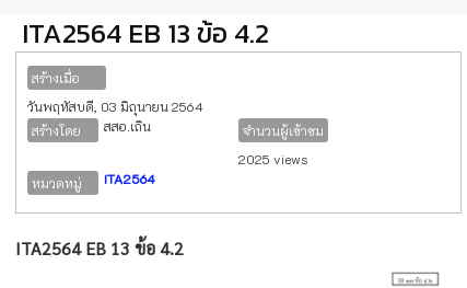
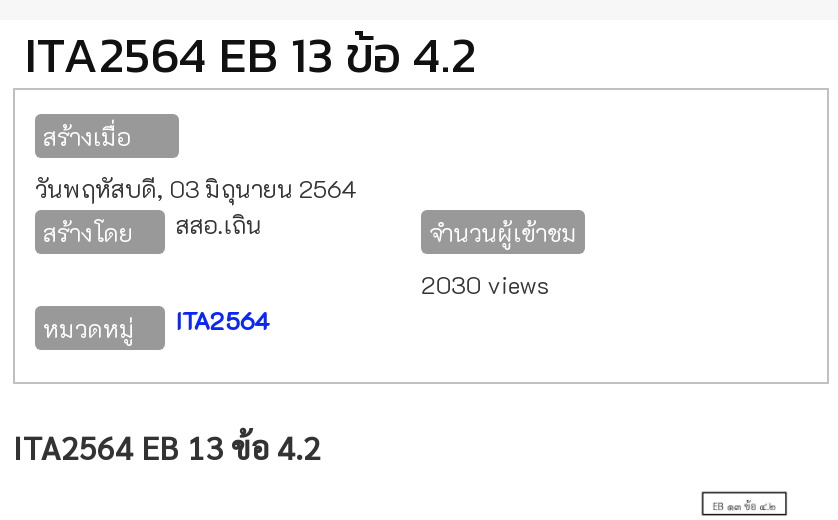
- 2025 views
+ 2030 views
